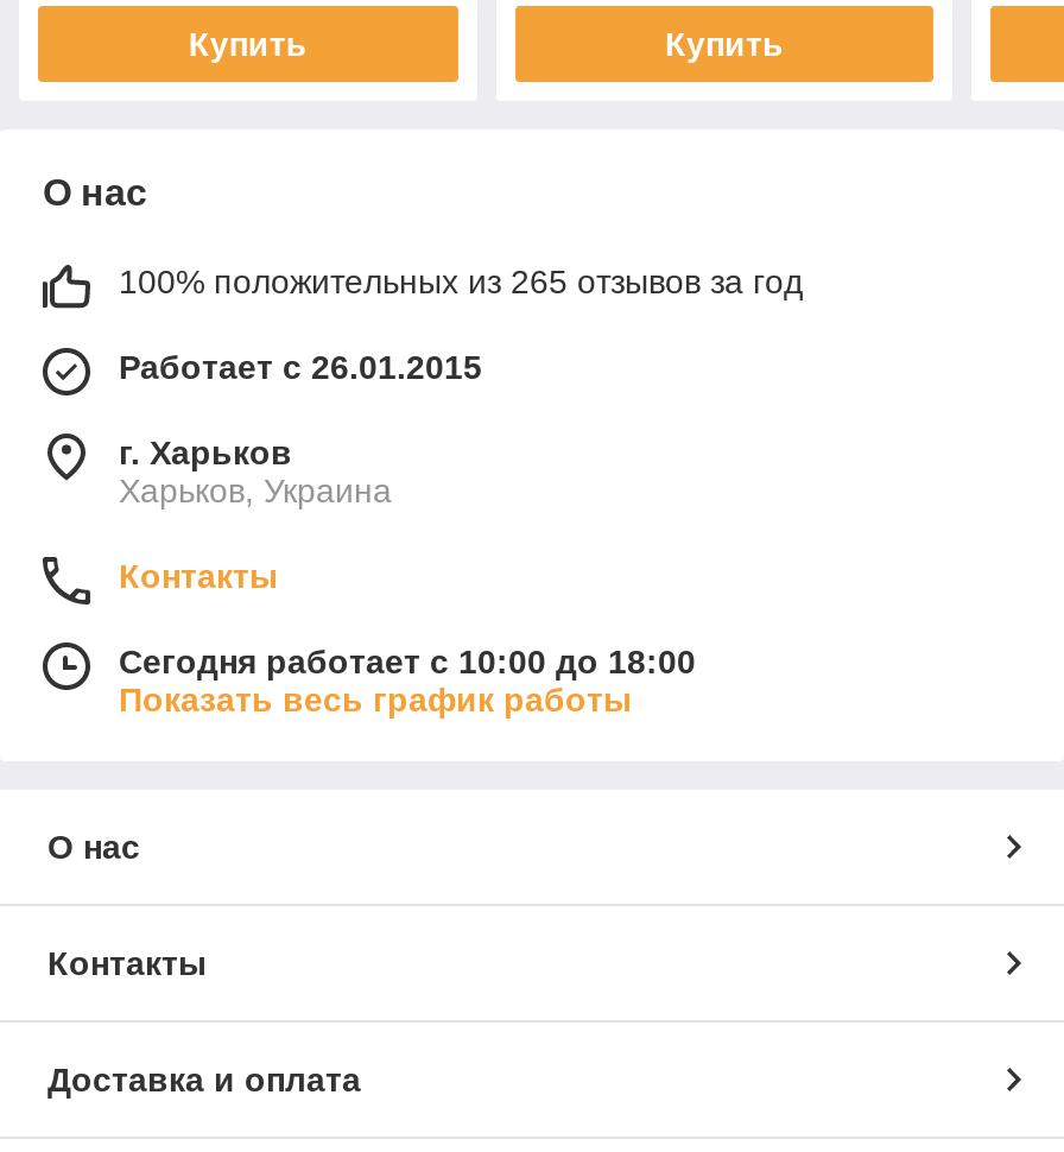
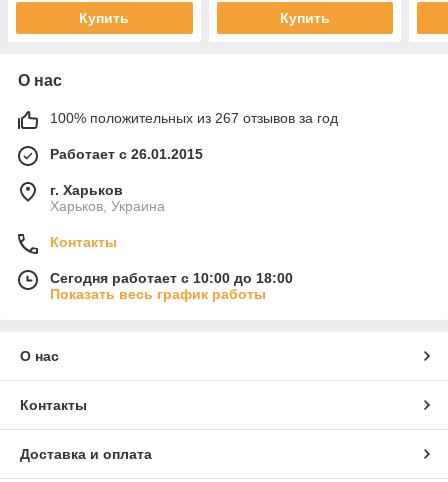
- 100% положительных из 265 отзывов за год
+ 100% положительных из 267 отзывов за год
